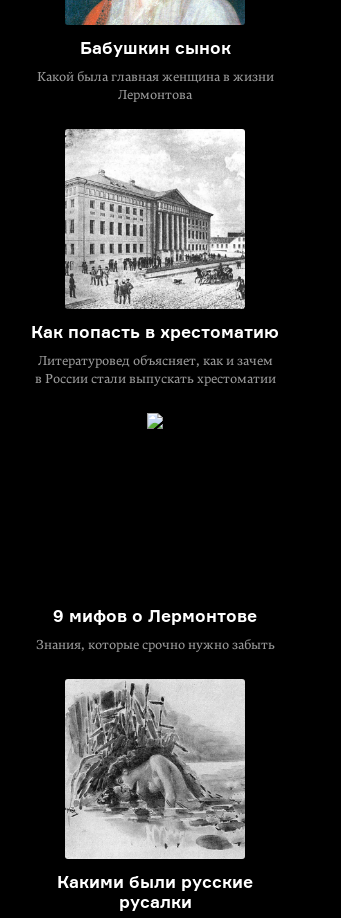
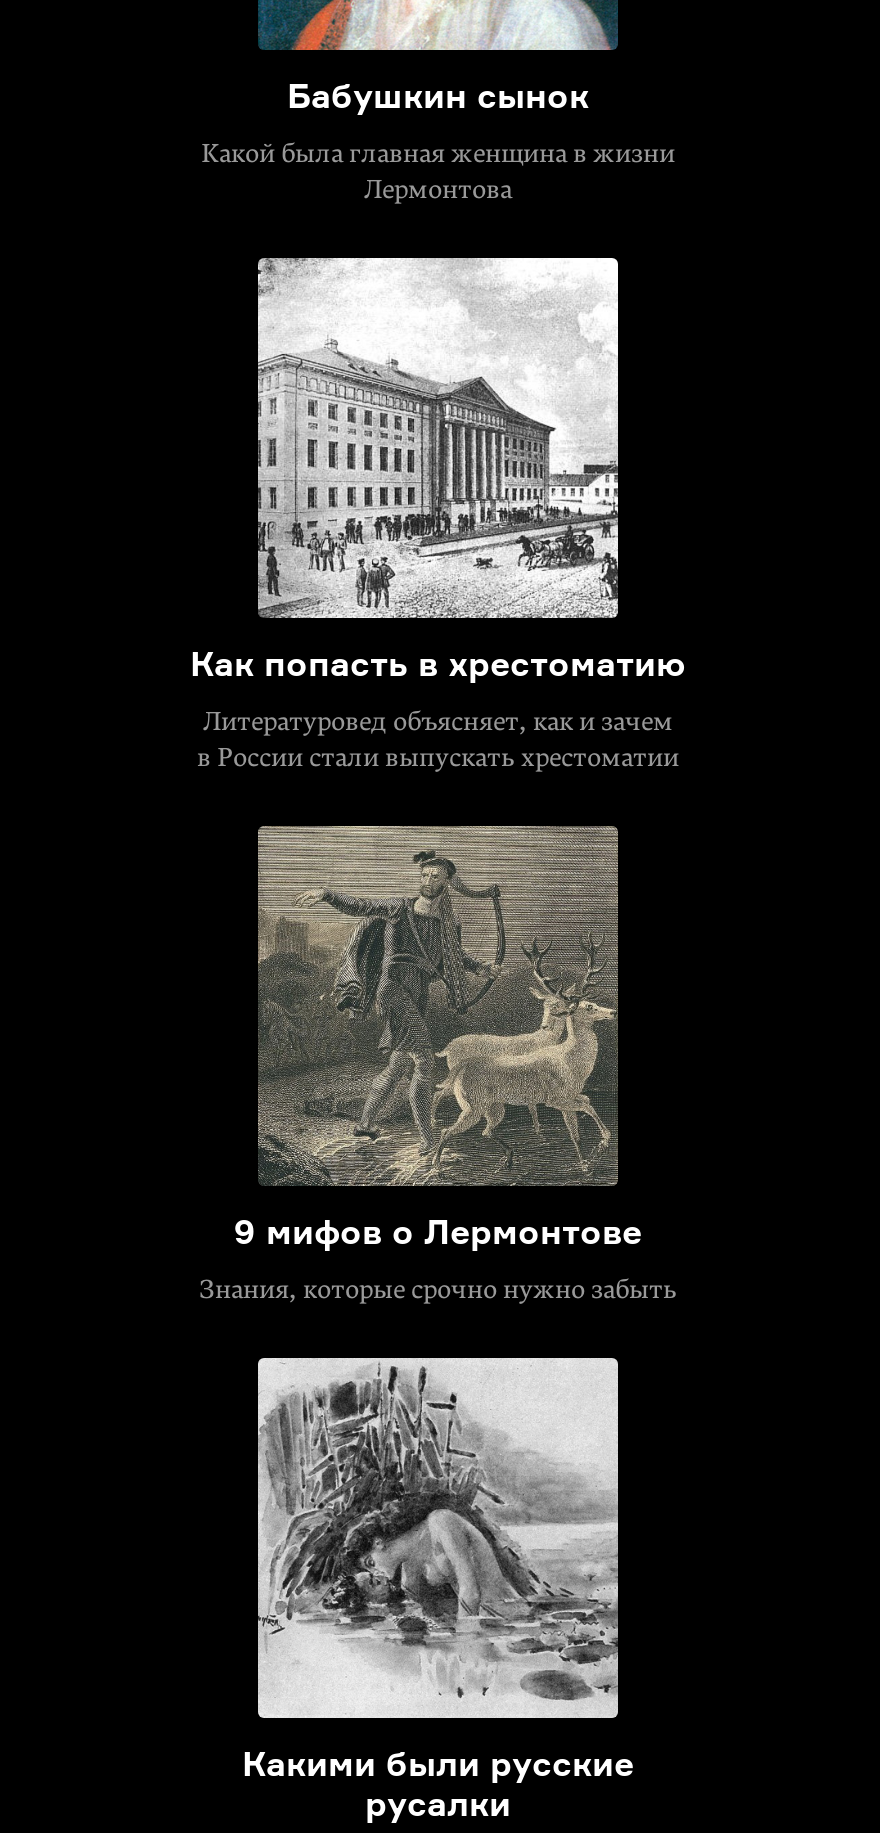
+ [image]
